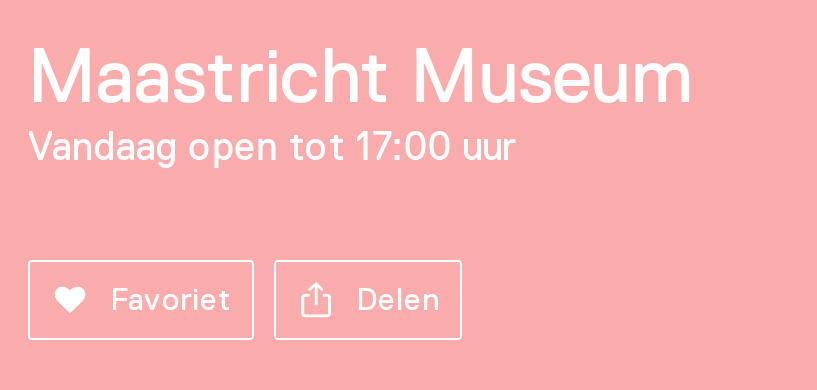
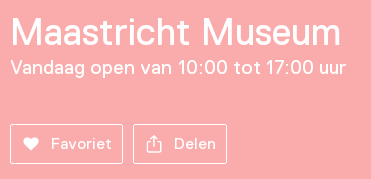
- Vandaag open tot 17:00 uur
+ Vandaag open van 10:00 tot 17:00 uur
